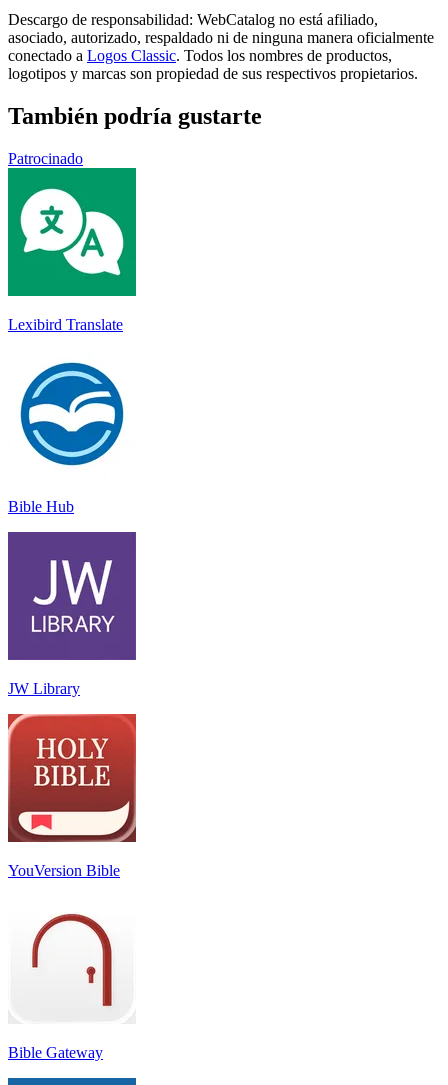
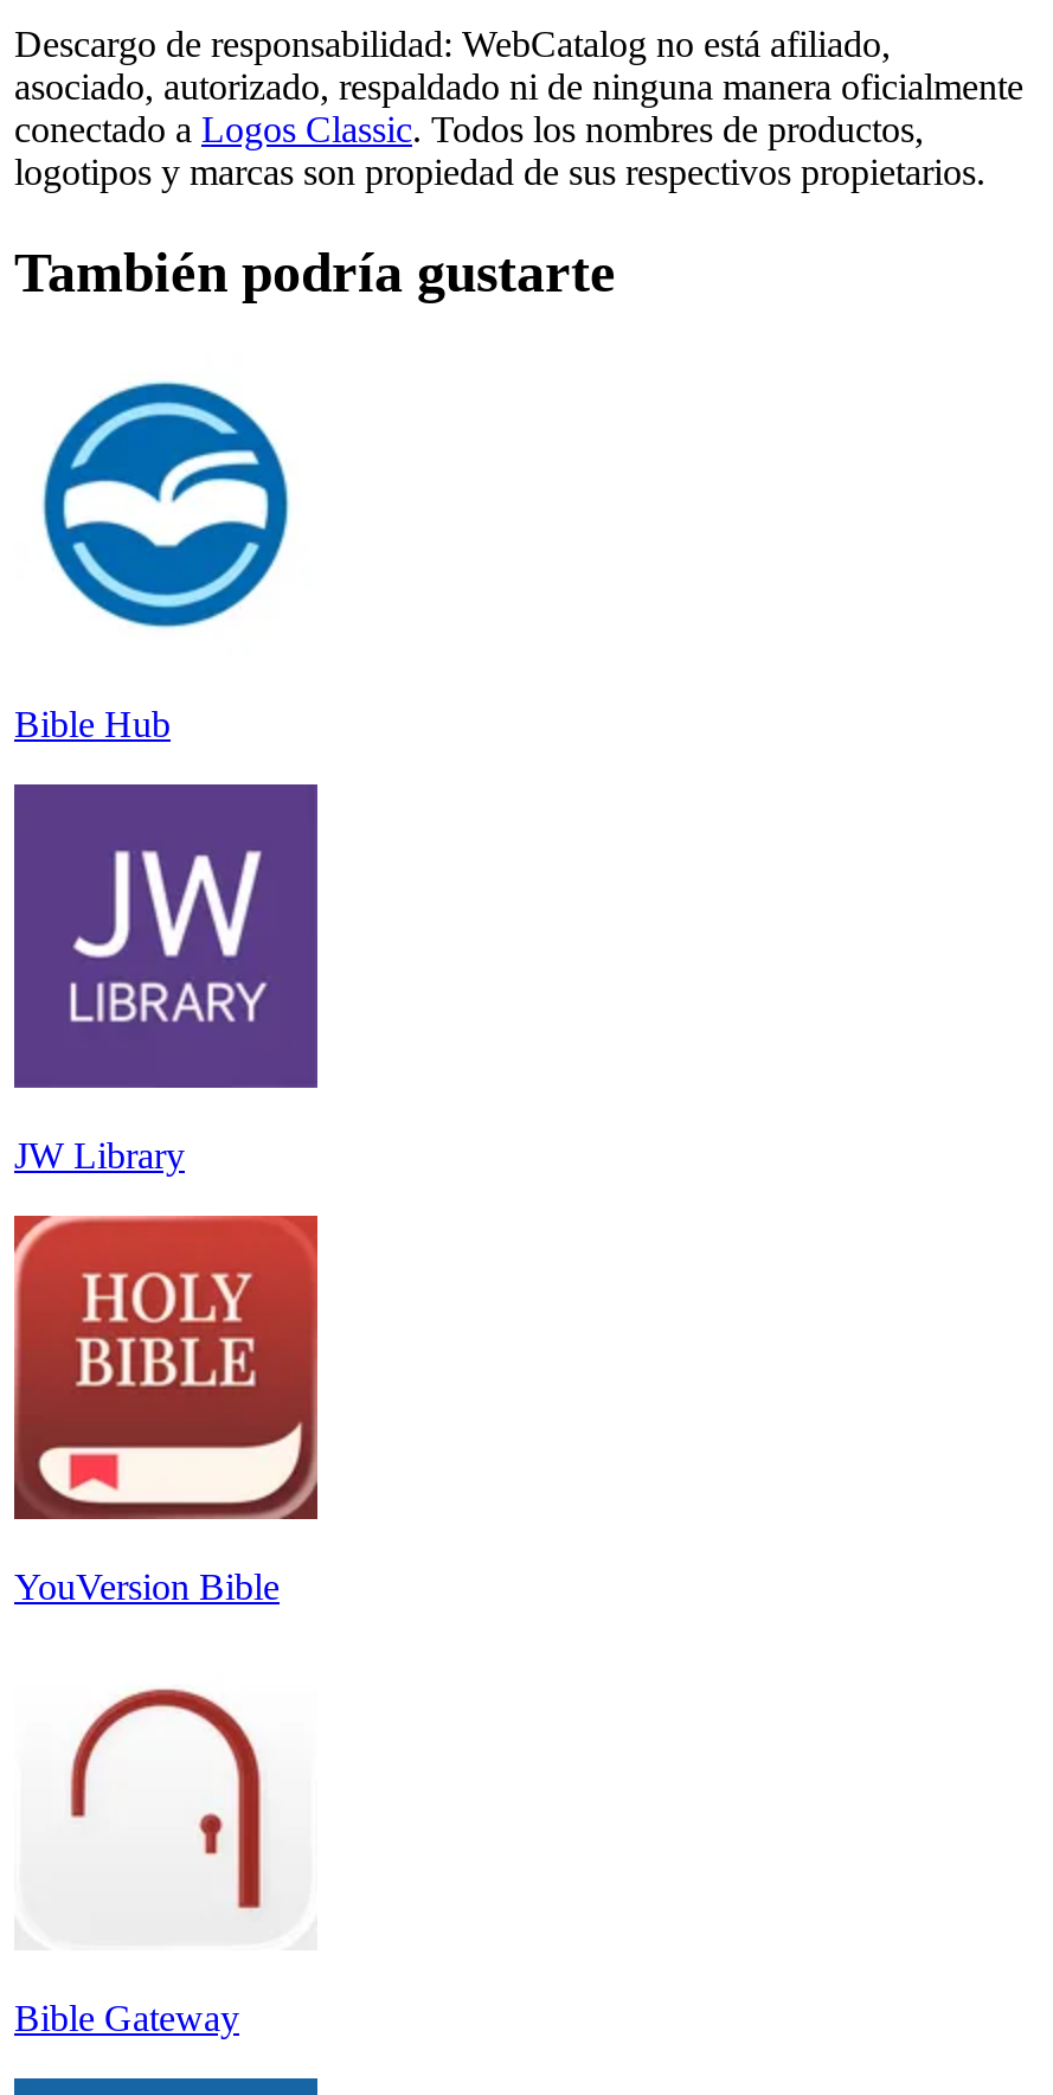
- Patrocinado

- [image]
- Lexibird Translate
